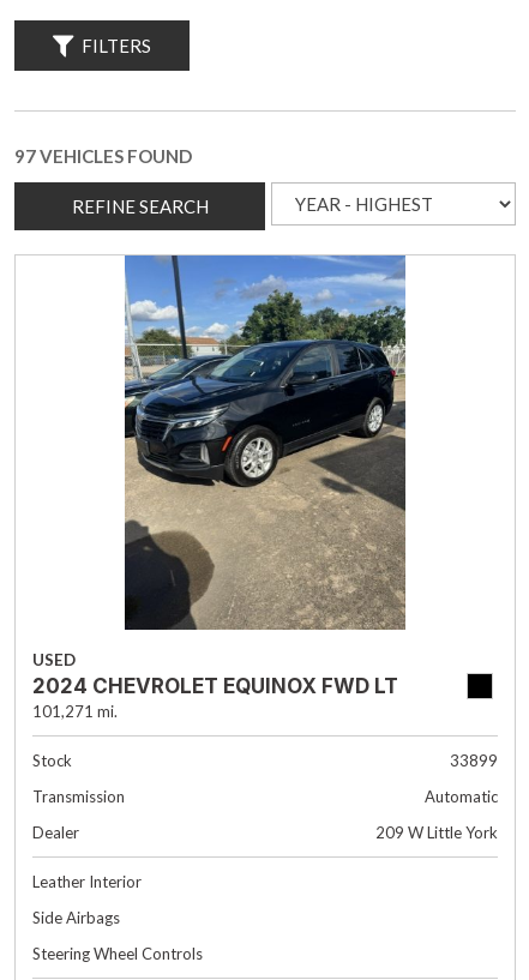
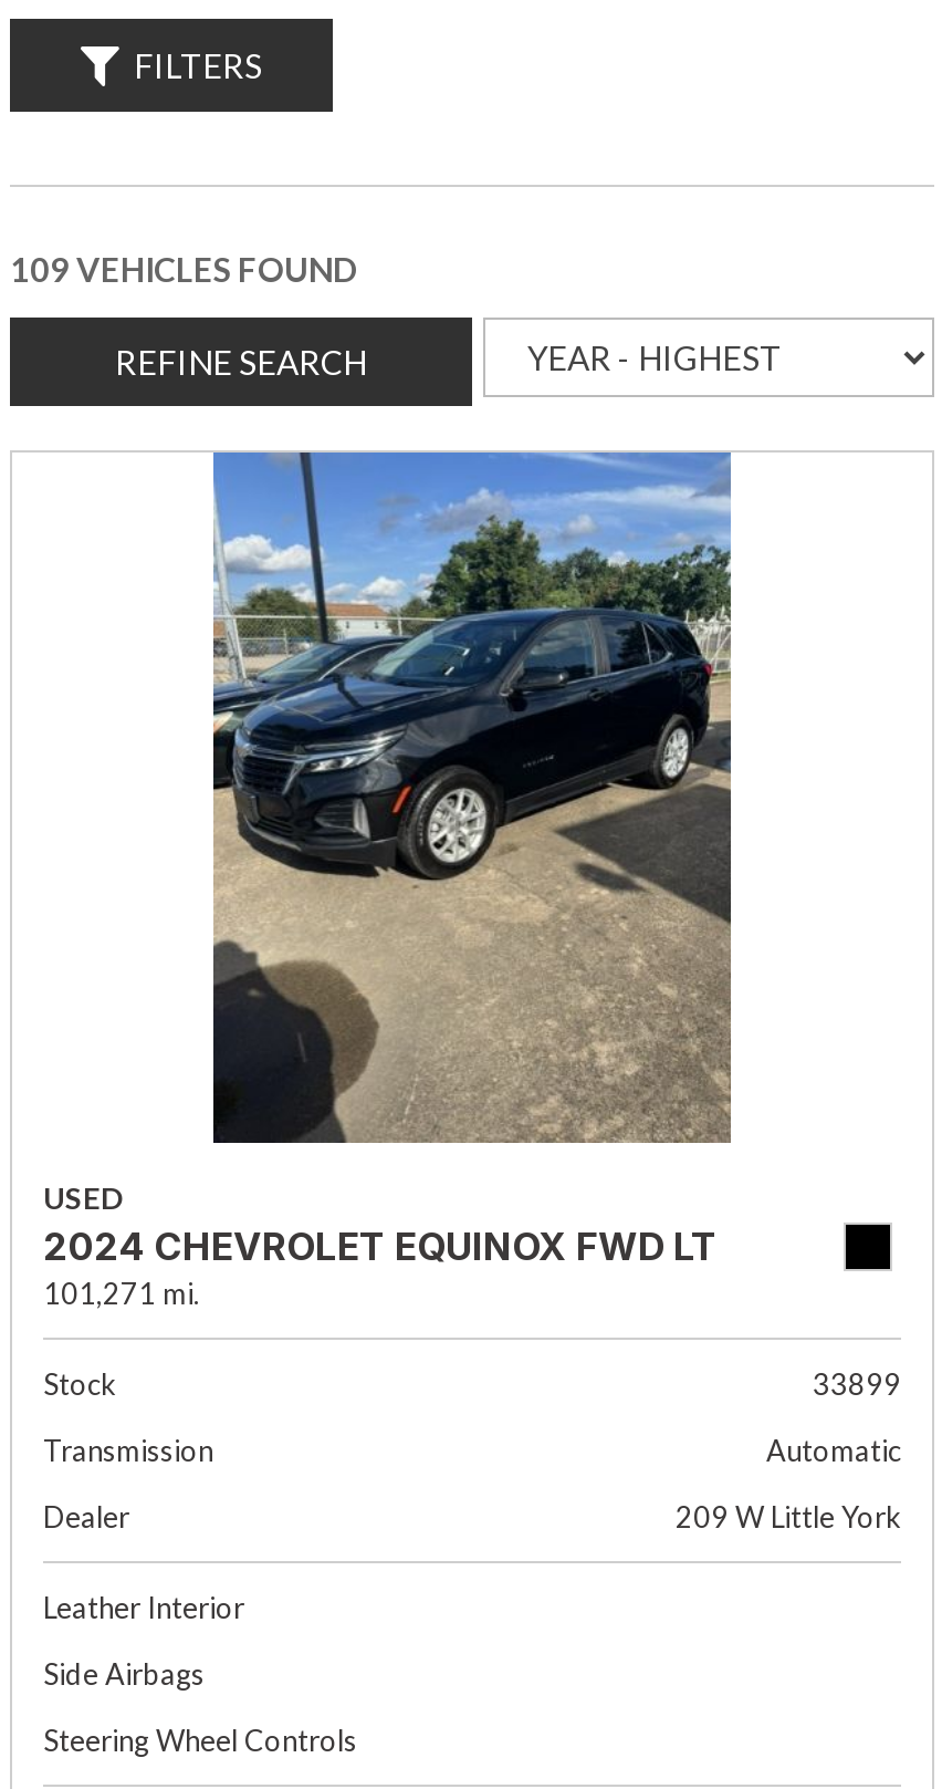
- 97 VEHICLES FOUND
+ 109 VEHICLES FOUND
